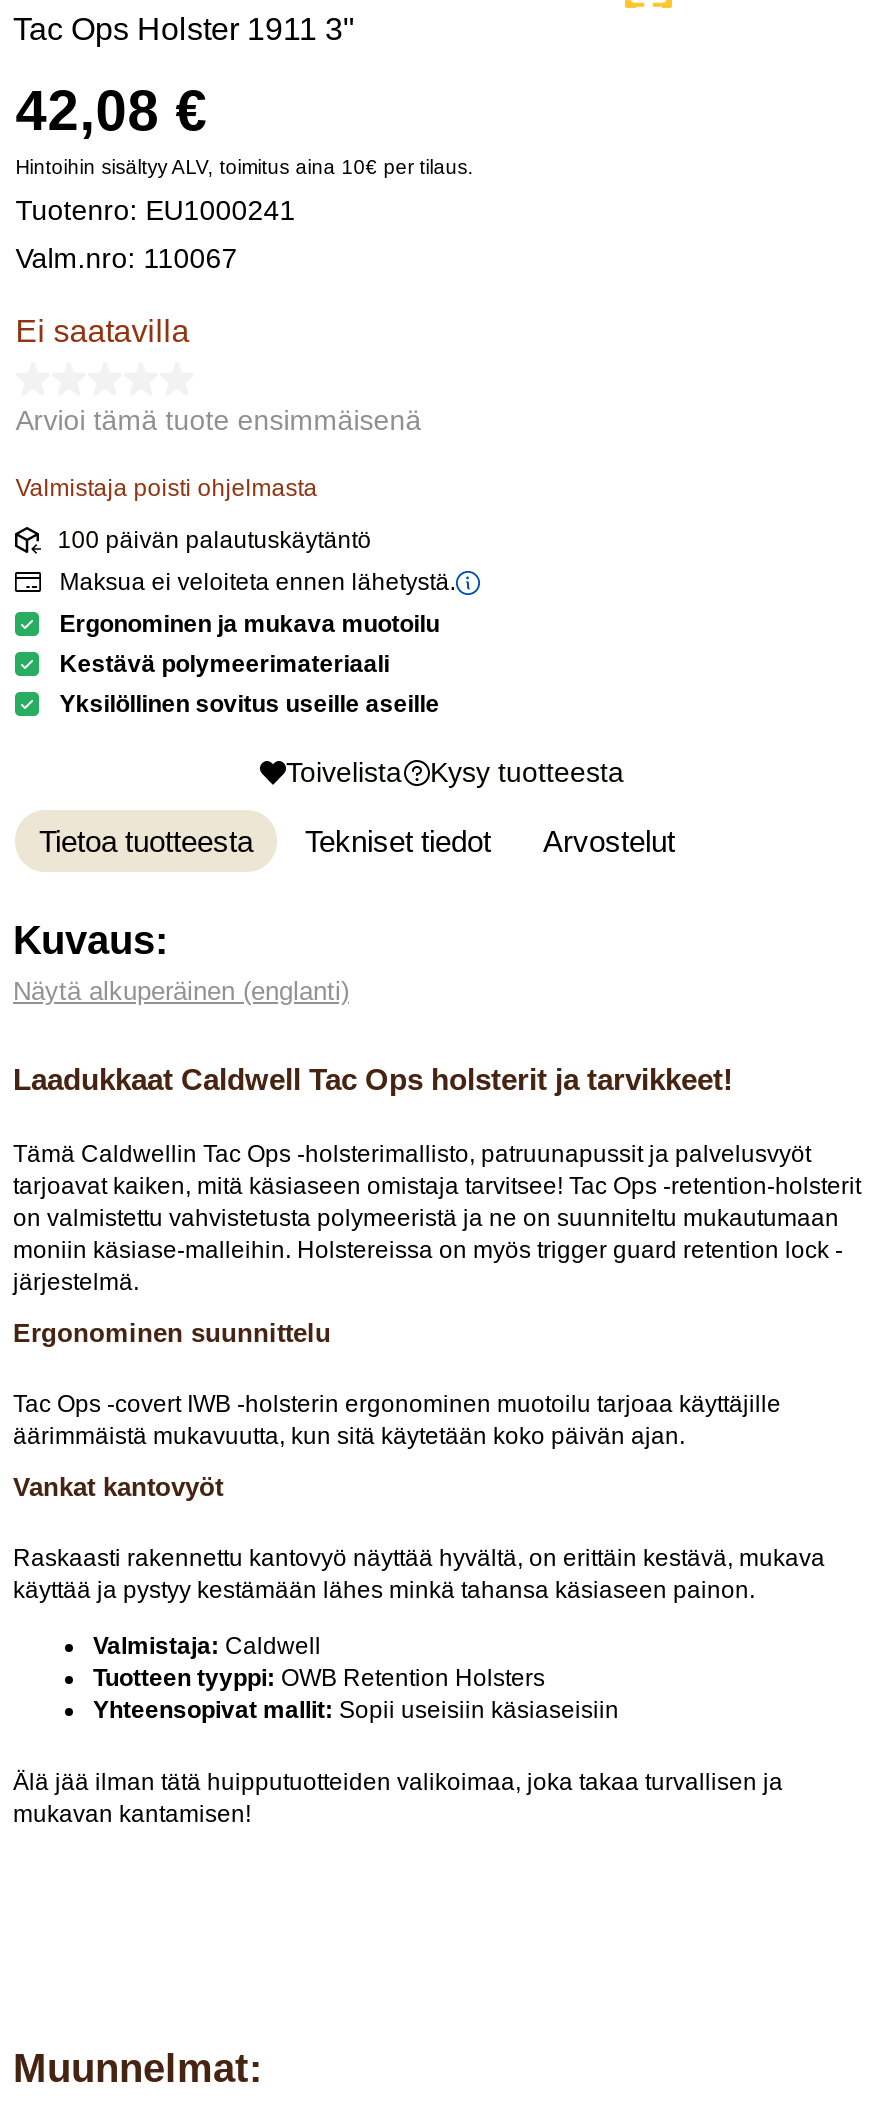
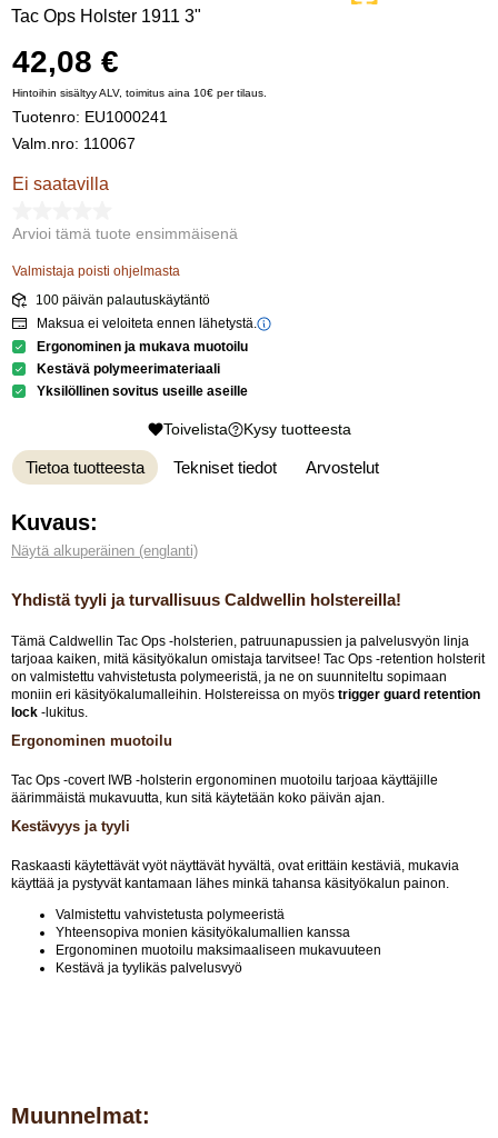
- Laadukkaat Caldwell Tac Ops holsterit ja tarvikkeet!
+ Yhdistä tyyli ja turvallisuus Caldwellin holstereilla!

- Tämä Caldwellin Tac Ops -holsterimallisto, patruunapussit ja palvelusvyöt
- tarjoavat kaiken, mitä käsiaseen omistaja tarvitsee! Tac Ops -retention-holsterit
- on valmistettu vahvistetusta polymeeristä ja ne on suunniteltu mukautumaan
- moniin käsiase-malleihin. Holstereissa on myös trigger guard retention lock -
- järjestelmä.
+ Tämä Caldwellin Tac Ops -holsterien, patruunapussien ja palvelusvyön linja
+ tarjoaa kaiken, mitä käsityökalun omistaja tarvitsee! Tac Ops -retention holsterit
+ on valmistettu vahvistetusta polymeeristä, ja ne on suunniteltu sopimaan
+ moniin eri käsityökalumalleihin. Holstereissa on myös trigger guard retention
+ lock -lukitus.

- Ergonominen suunnittelu
+ Ergonominen muotoilu

- Vankat kantovyöt
- Raskaasti rakennettu kantovyö näyttää hyvältä, on erittäin kestävä, mukava
- käyttää ja pystyy kestämään lähes minkä tahansa käsiaseen painon.
- Valmistaja: Caldwell
- Tuotteen tyyppi: OWB Retention Holsters
- Yhteensopivat mallit: Sopii useisiin käsiaseisiin
- Älä jää ilman tätä huipputuotteiden valikoimaa, joka takaa turvallisen ja
- mukavan kantamisen!
+ Kestävyys ja tyyli
+ Raskaasti käytettävät vyöt näyttävät hyvältä, ovat erittäin kestäviä, mukavia
+ käyttää ja pystyvät kantamaan lähes minkä tahansa käsityökalun painon.
+ Valmistettu vahvistetusta polymeeristä
+ Yhteensopiva monien käsityökalumallien kanssa
+ Ergonominen muotoilu maksimaaliseen mukavuuteen
+ Kestävä ja tyylikäs palvelusvyö
